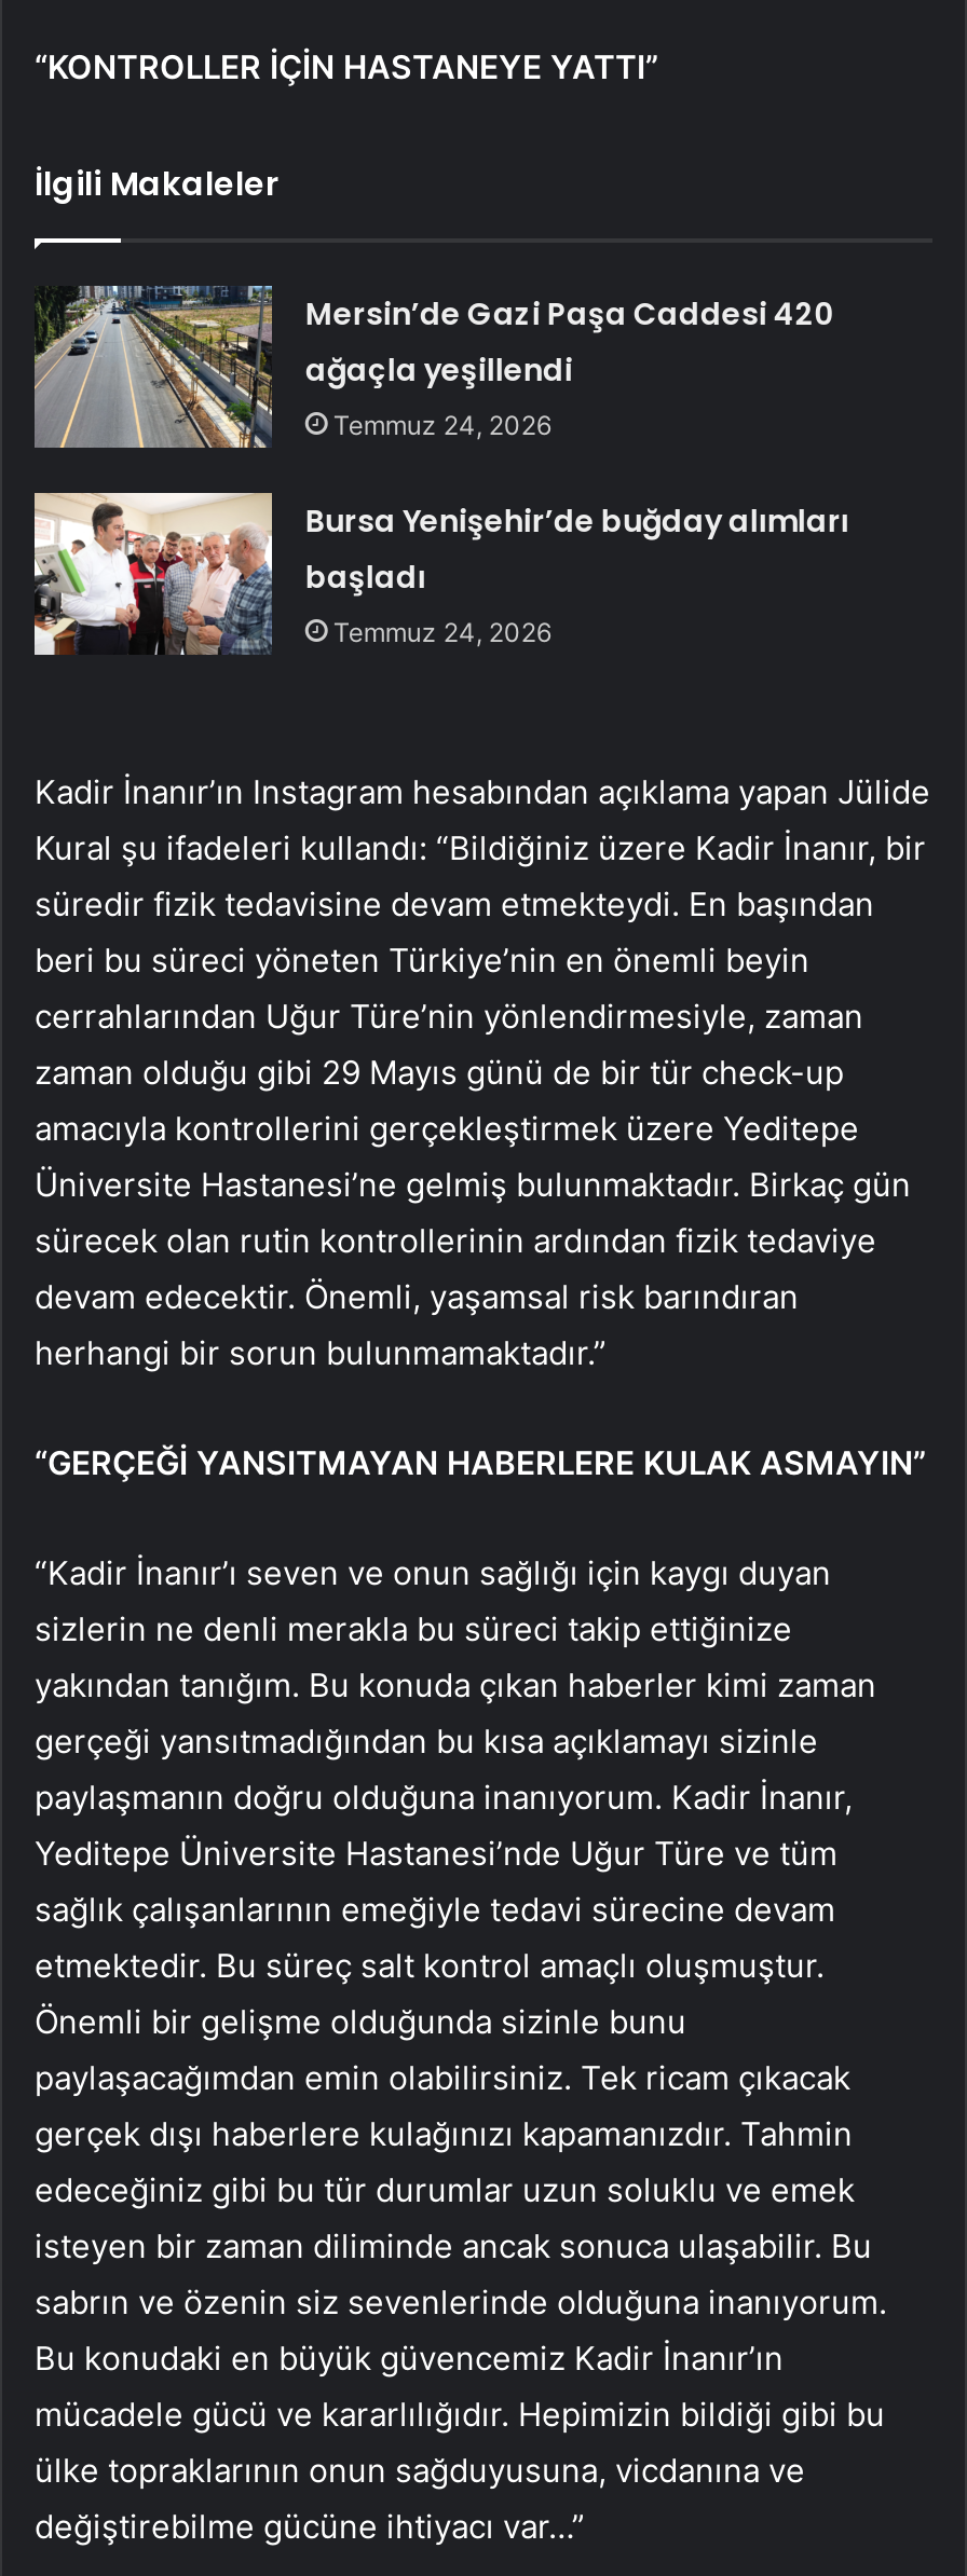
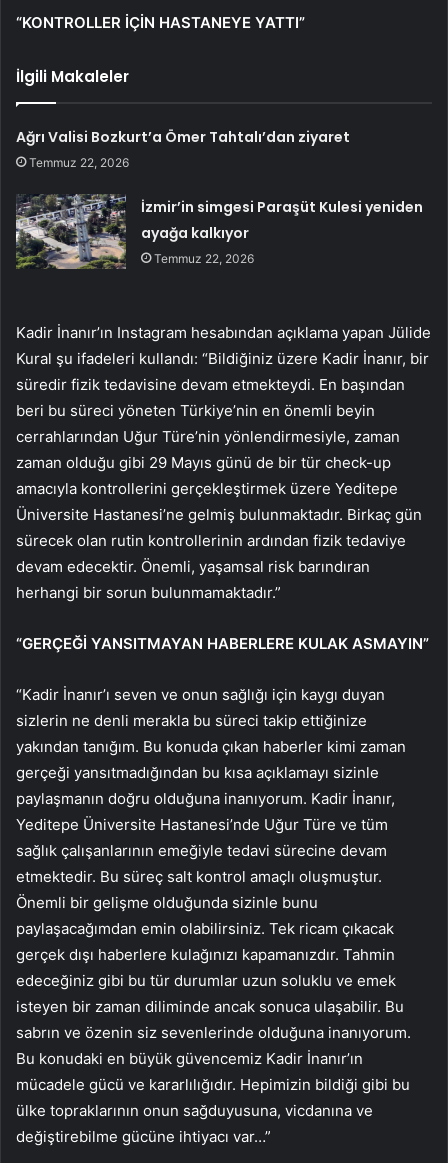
- Mersin’de Gazi Paşa Caddesi 420
- ağaçla yeşillendi
- Temmuz 24, 2026
+ Ağrı Valisi Bozkurt’a Ömer Tahtalı’dan ziyaret
+ Temmuz 22, 2026

- [image]
- Bursa Yenişehir’de buğday alımları
- başladı
- Temmuz 24, 2026
+ [image]
+ İzmir’in simgesi Paraşüt Kulesi yeniden
+ ayağa kalkıyor
+ Temmuz 22, 2026
